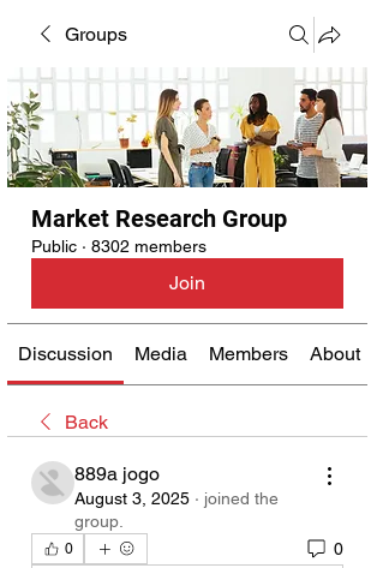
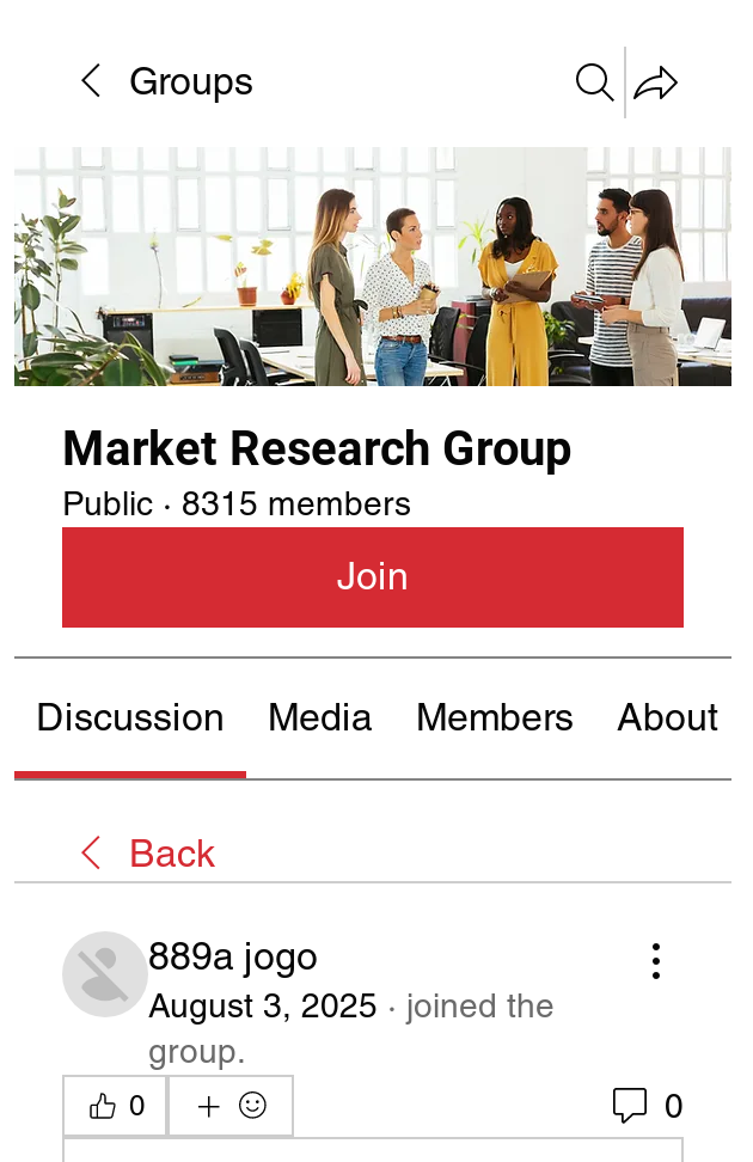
- Public · 8302 members
+ Public · 8315 members
